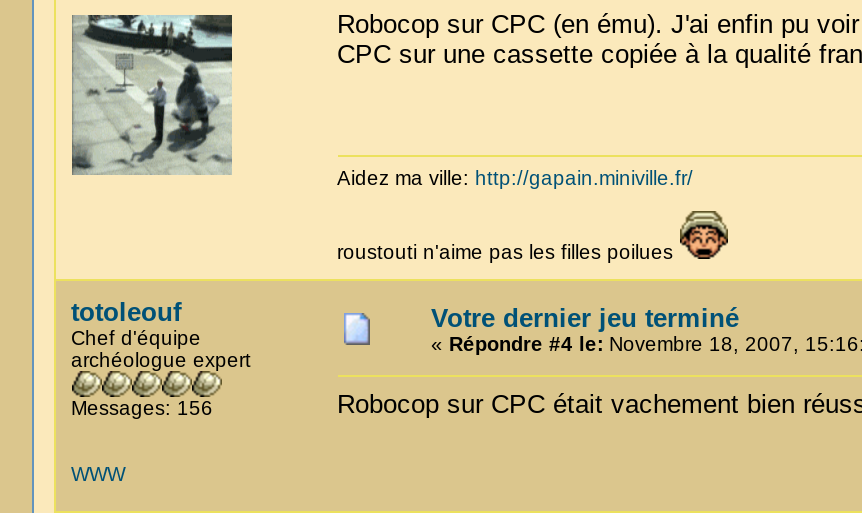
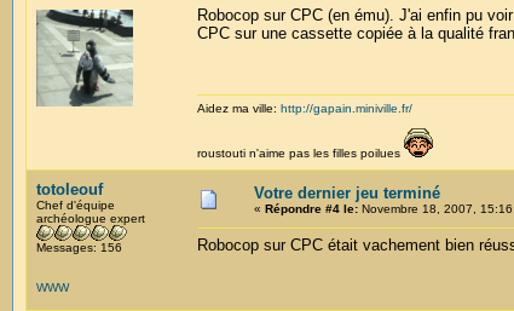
- [image]
+ [image]
